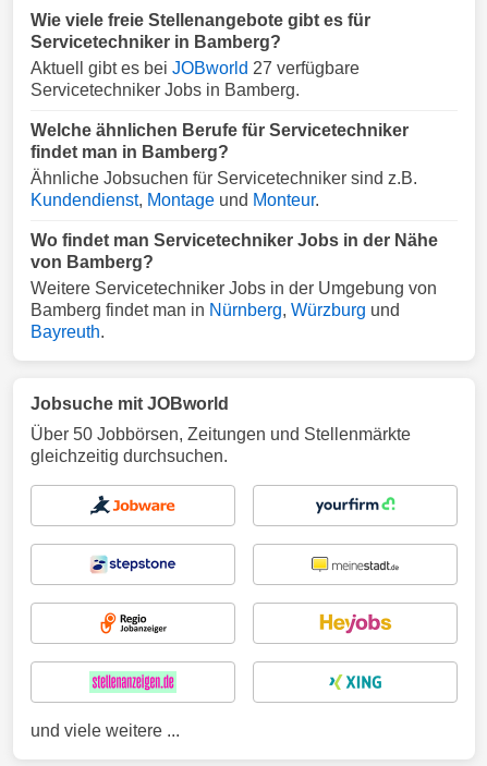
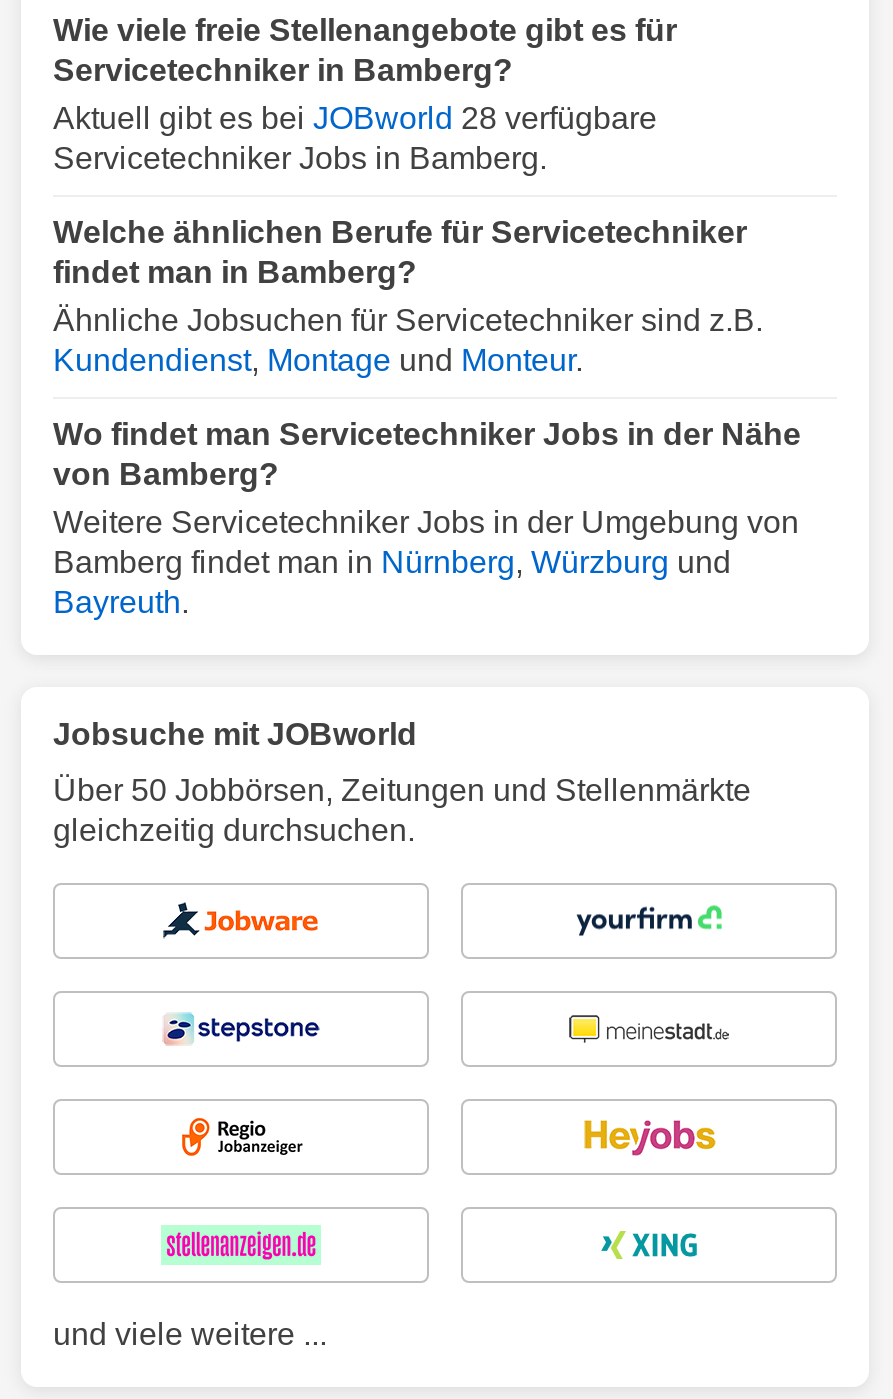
- Aktuell gibt es bei JOBworld 27 verfügbare
+ Aktuell gibt es bei JOBworld 28 verfügbare
